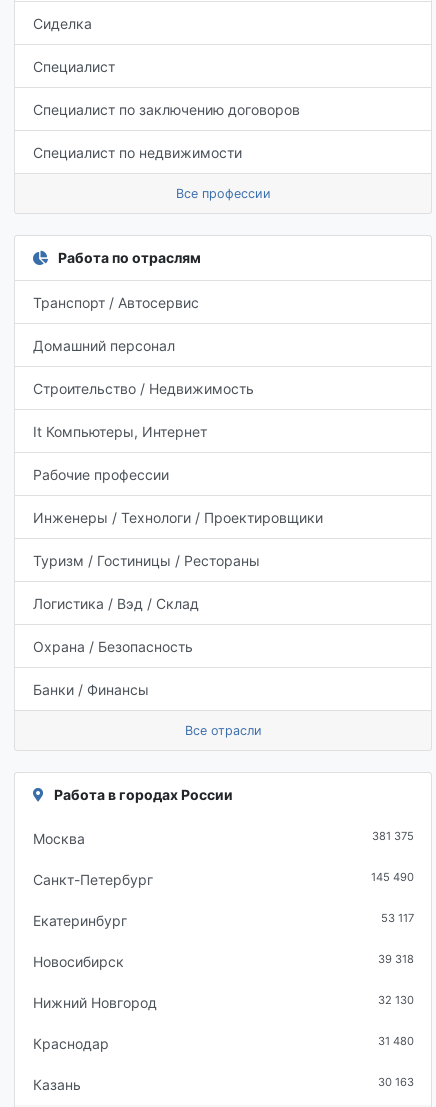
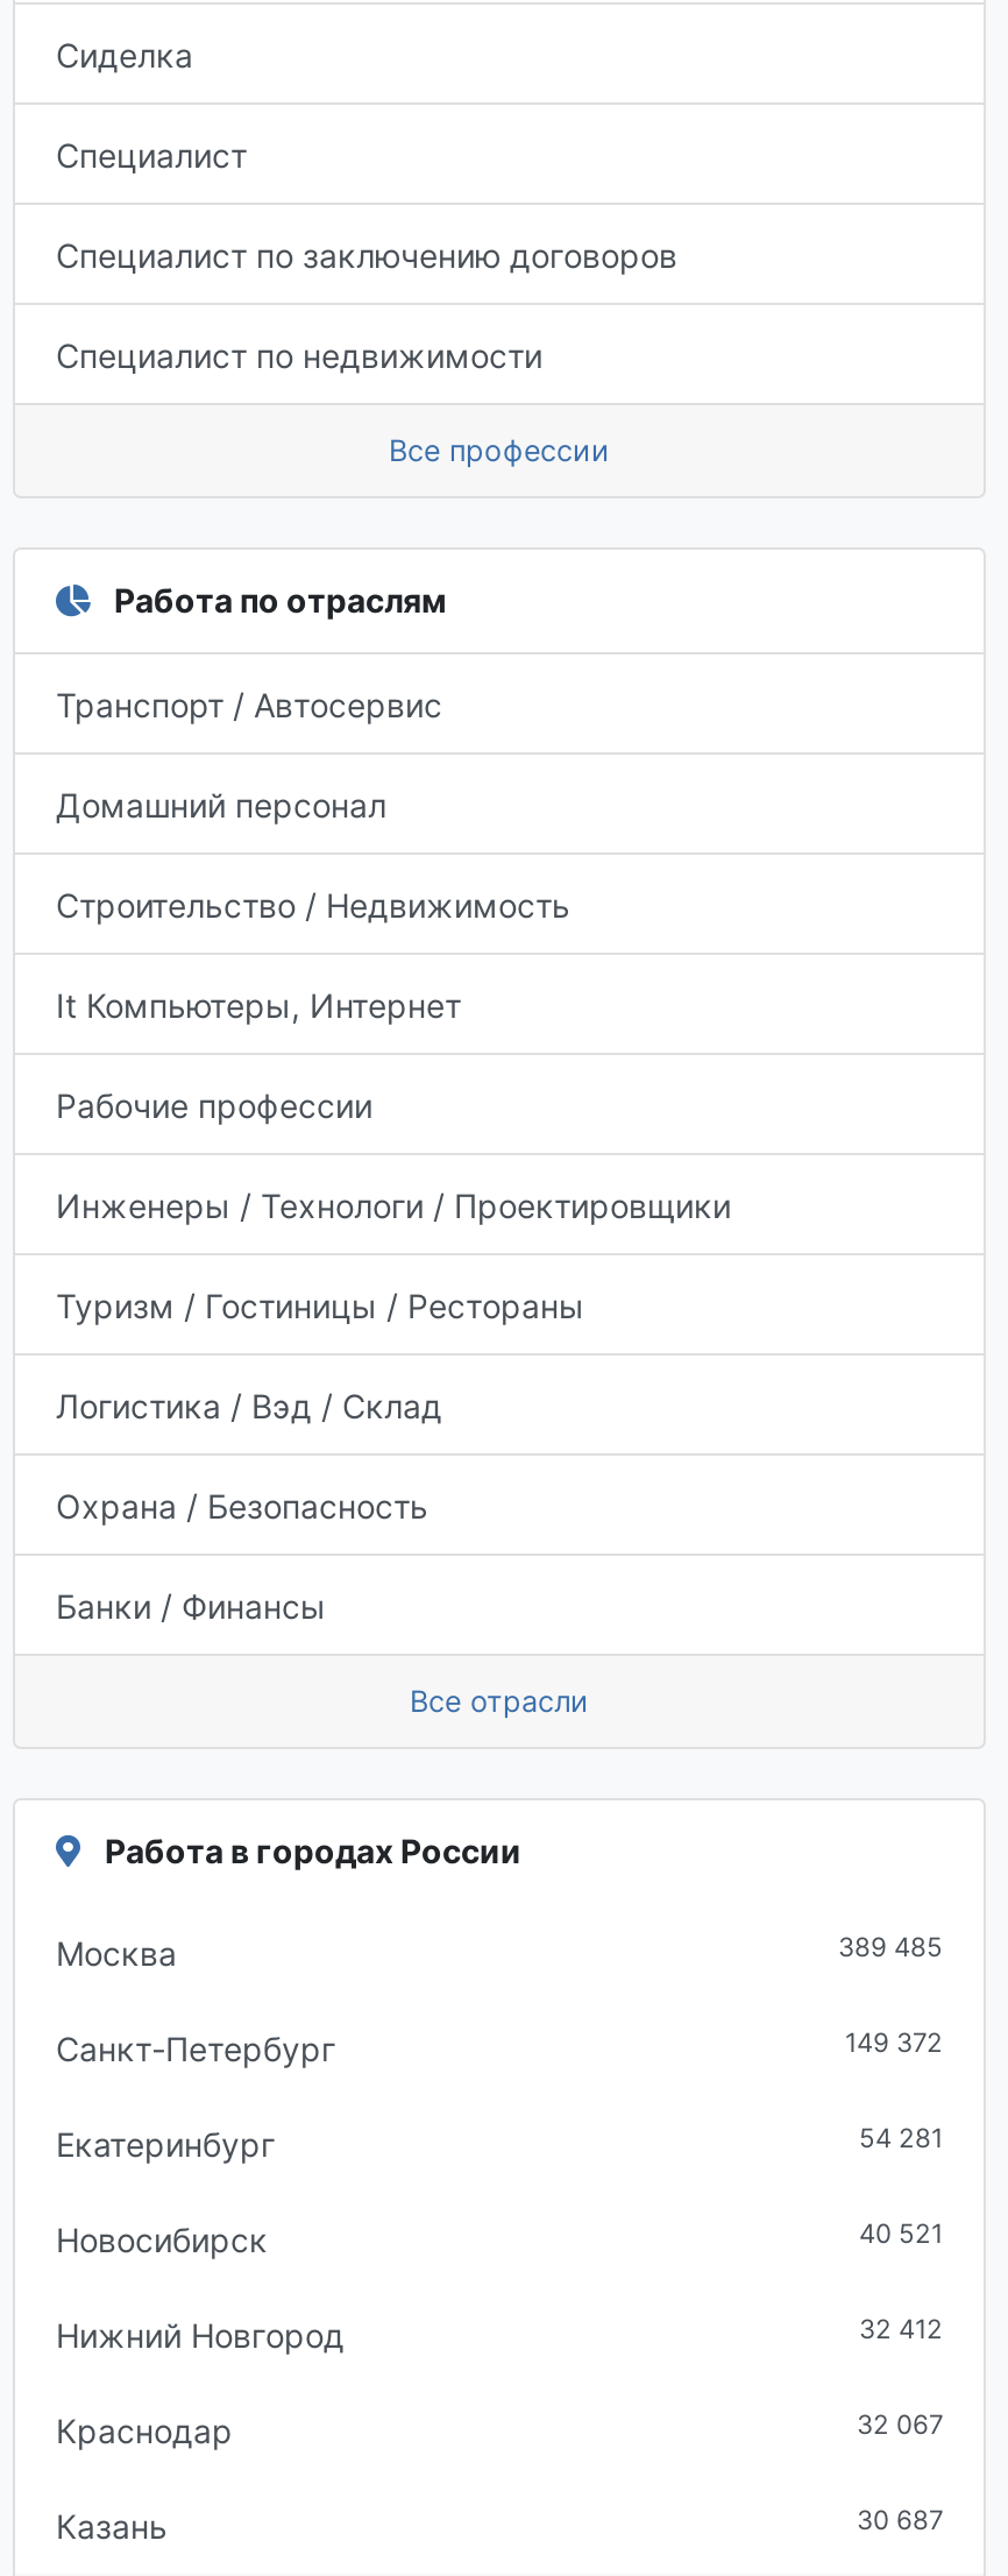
- 381 375
+ 389 485

- 145 490
+ 149 372

- 53 117
+ 54 281

- 39 318
+ 40 521

- 32 130
+ 32 412

- 31 480
+ 32 067

- 30 163
+ 30 687
